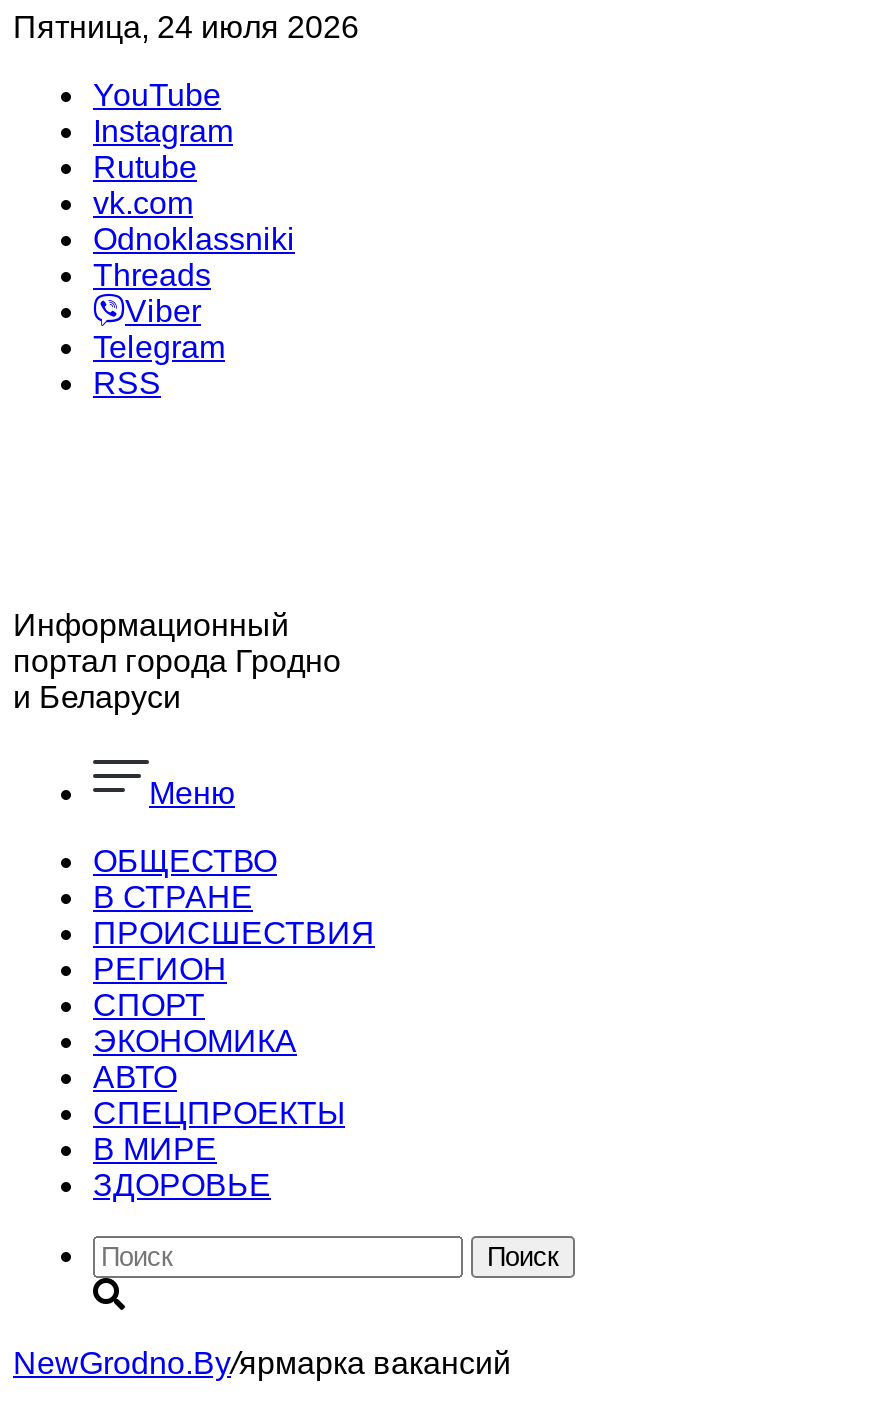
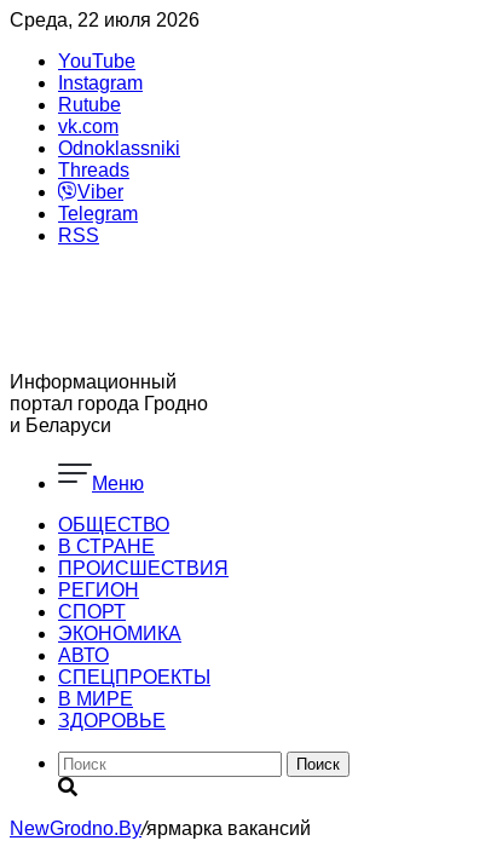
- Пятница, 24 июля 2026
+ Среда, 22 июля 2026
